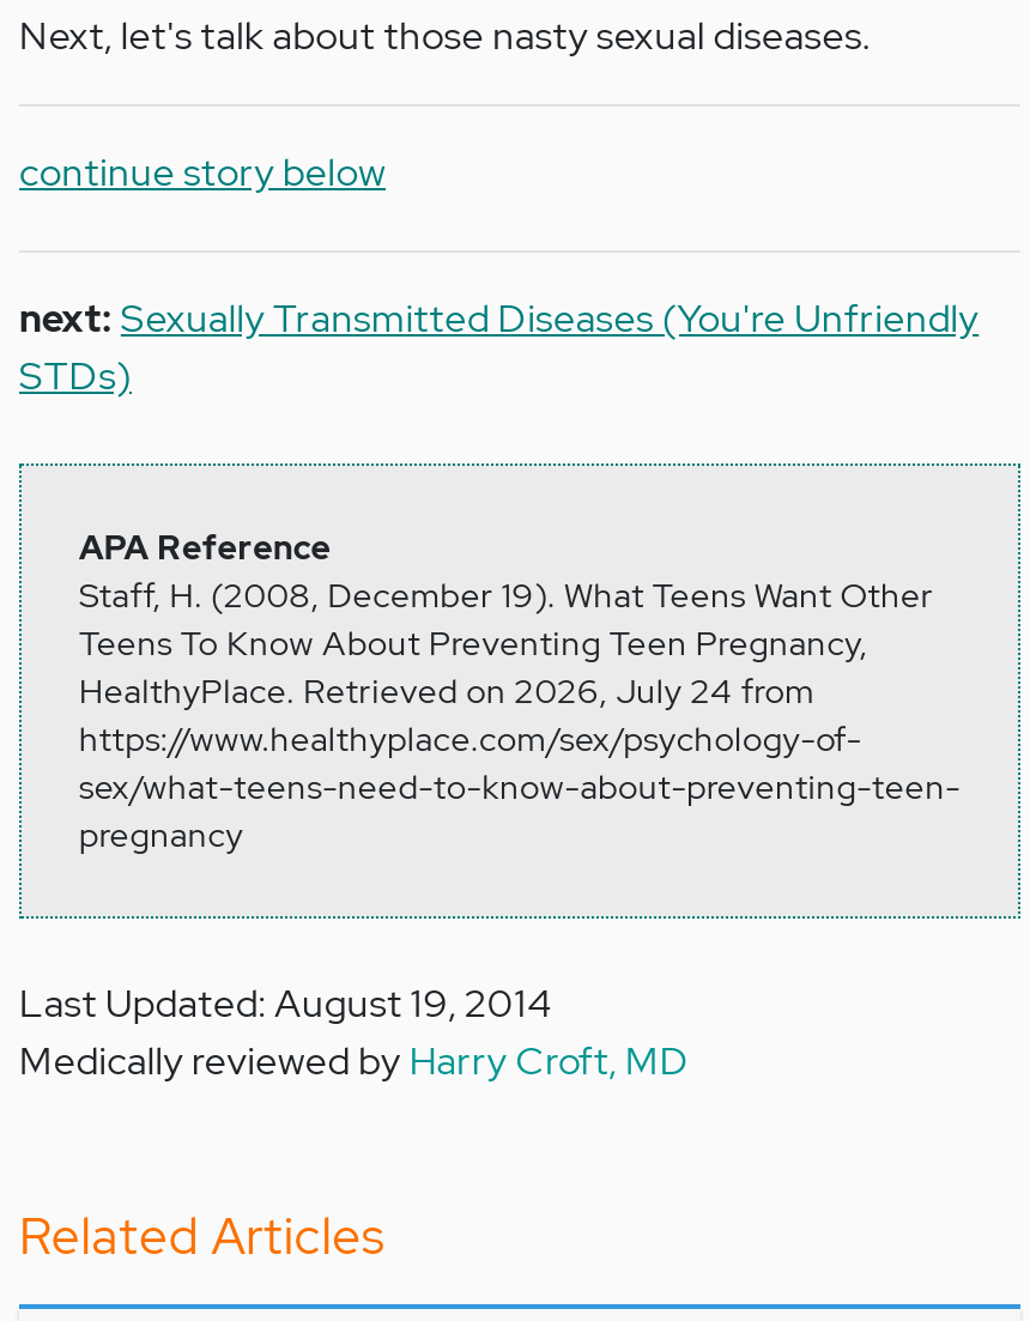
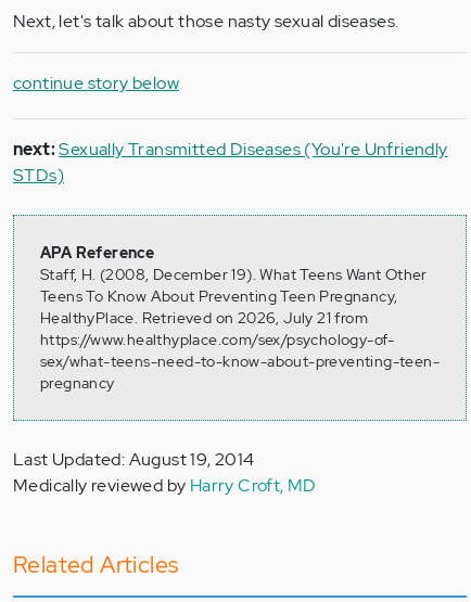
- HealthyPlace. Retrieved on 2026, July 24 from
+ HealthyPlace. Retrieved on 2026, July 21 from
